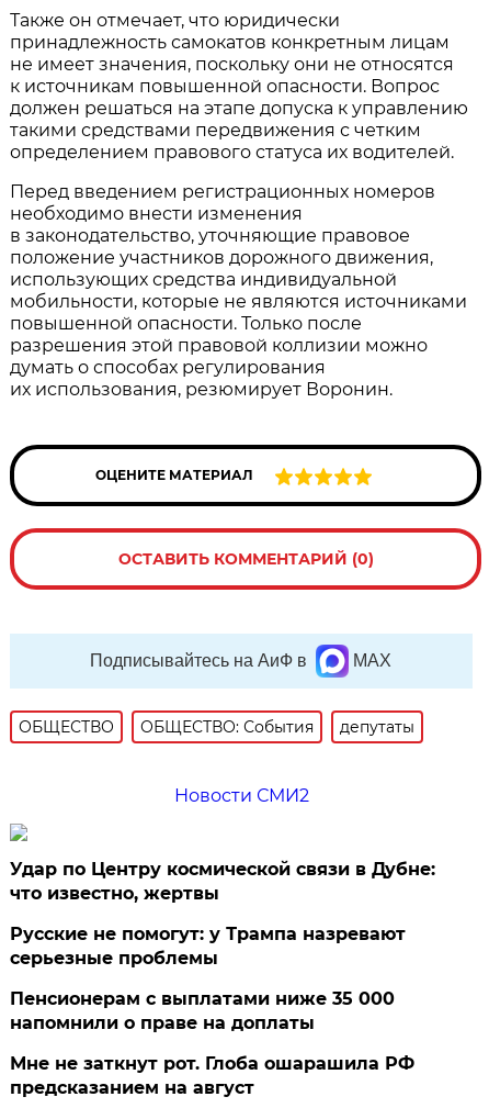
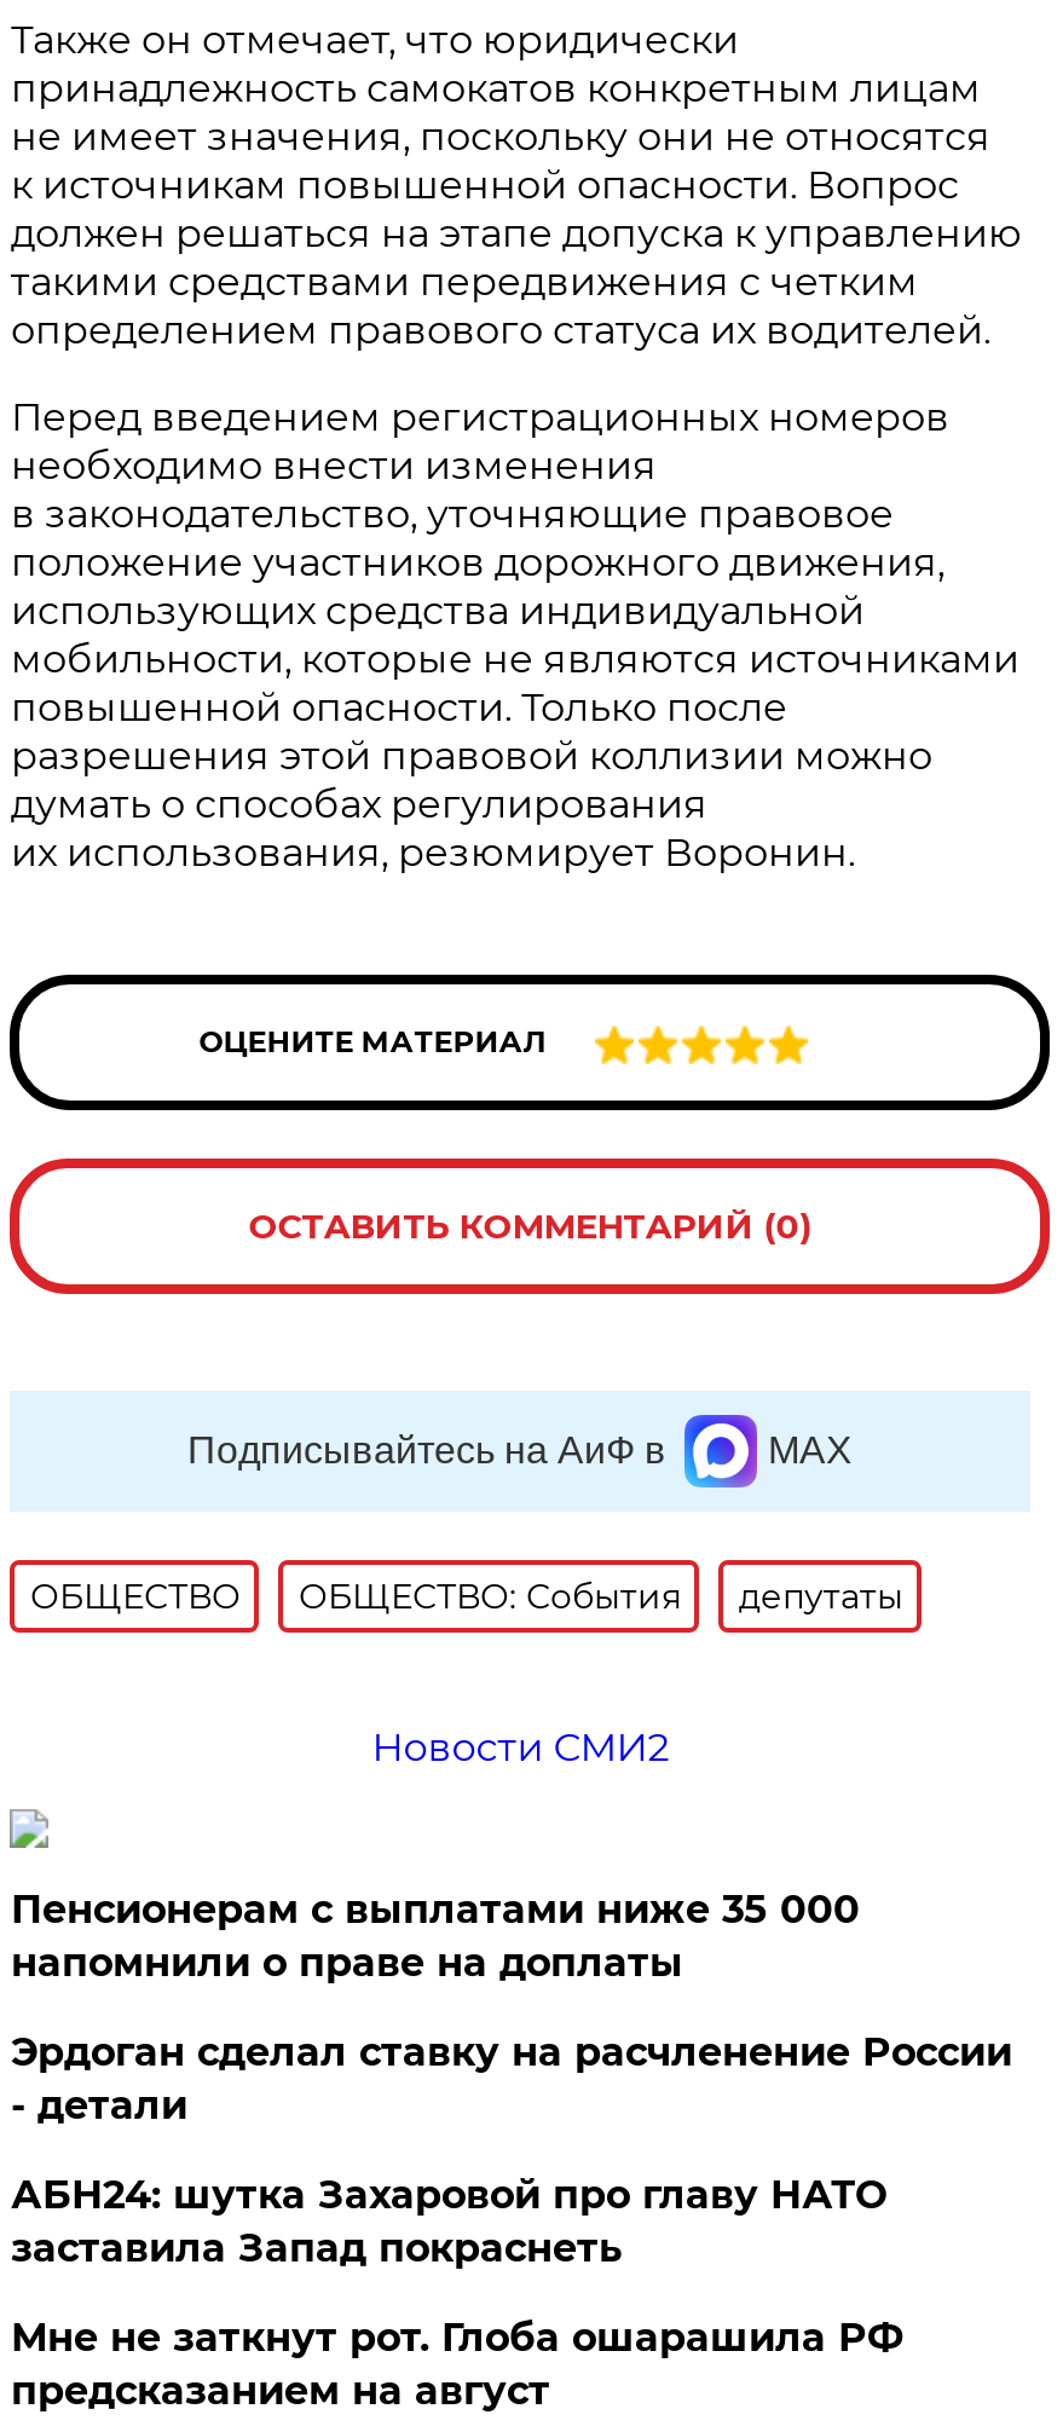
- Удар по Центру космической связи в Дубне:
- что известно, жертвы
- Русские не помогут: у Трампа назревают
- серьезные проблемы

moved up: Пенсионерам с выплатами ниже 35 000 | напомнили о праве на доплаты

+ Эрдоган сделал ставку на расчленение России
+ - детали
+ АБН24: шутка Захаровой про главу НАТО
+ заставила Запад покраснеть
